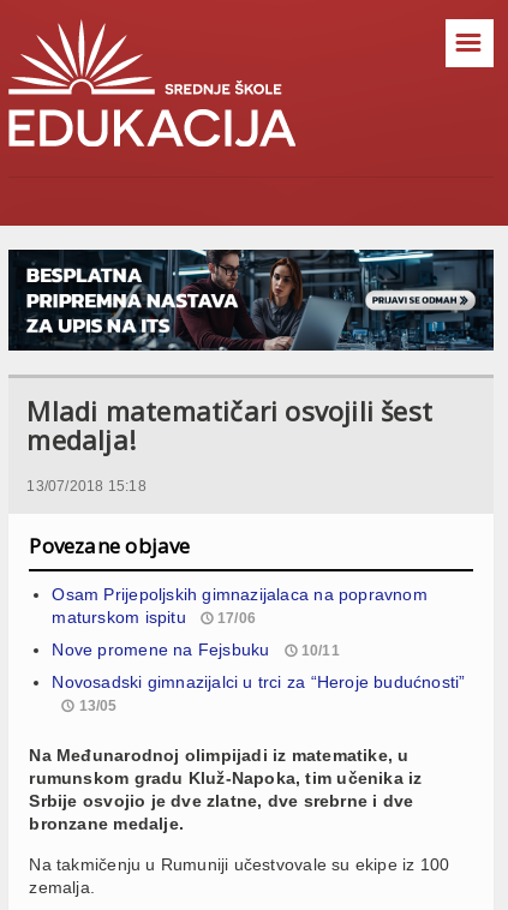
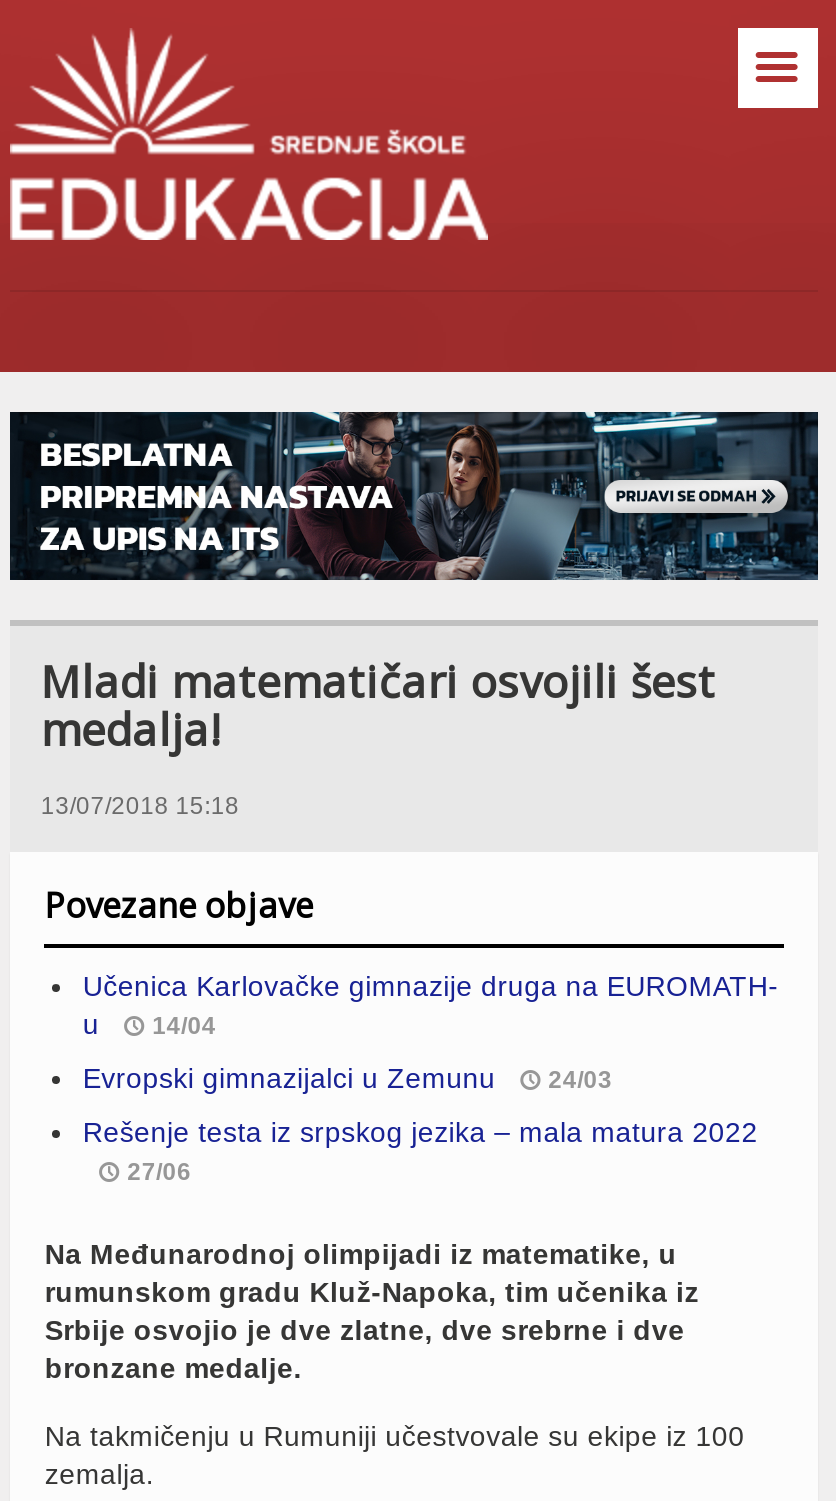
- Osam Prijepoljskih gimnazijalaca na popravnom
- maturskom ispitu
- 17/06
+ Učenica Karlovačke gimnazije druga na EUROMATH-
+ u
+ 14/04

- Nove promene na Fejsbuku
- 10/11
+ Evropski gimnazijalci u Zemunu
+ 24/03

- Novosadski gimnazijalci u trci za “Heroje budućnosti”
- 13/05
+ Rešenje testa iz srpskog jezika – mala matura 2022
+ 27/06
